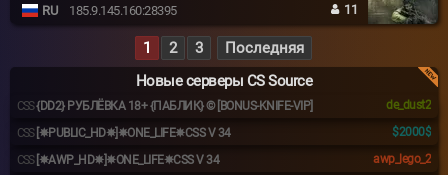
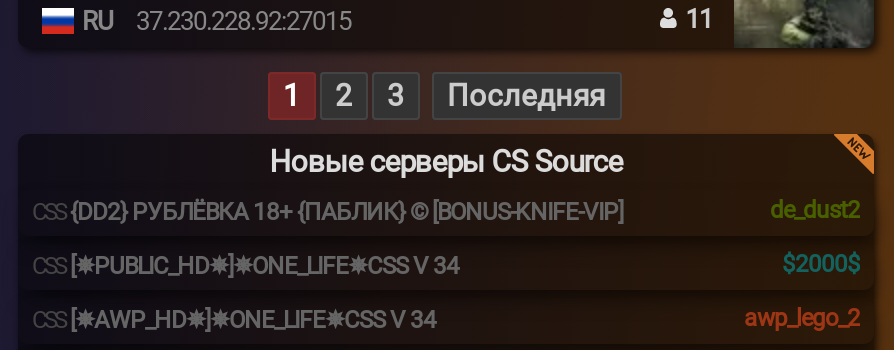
- RU 185.9.145.160:28395
+ RU 37.230.228.92:27015
